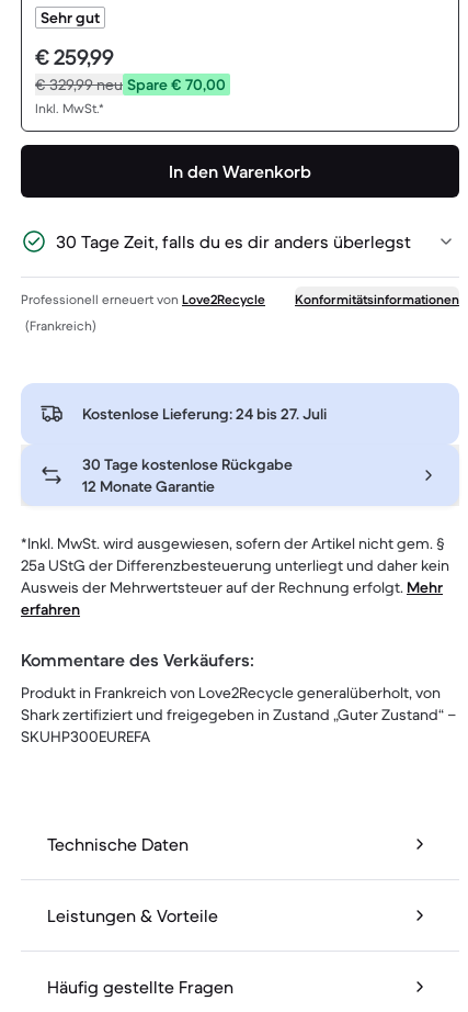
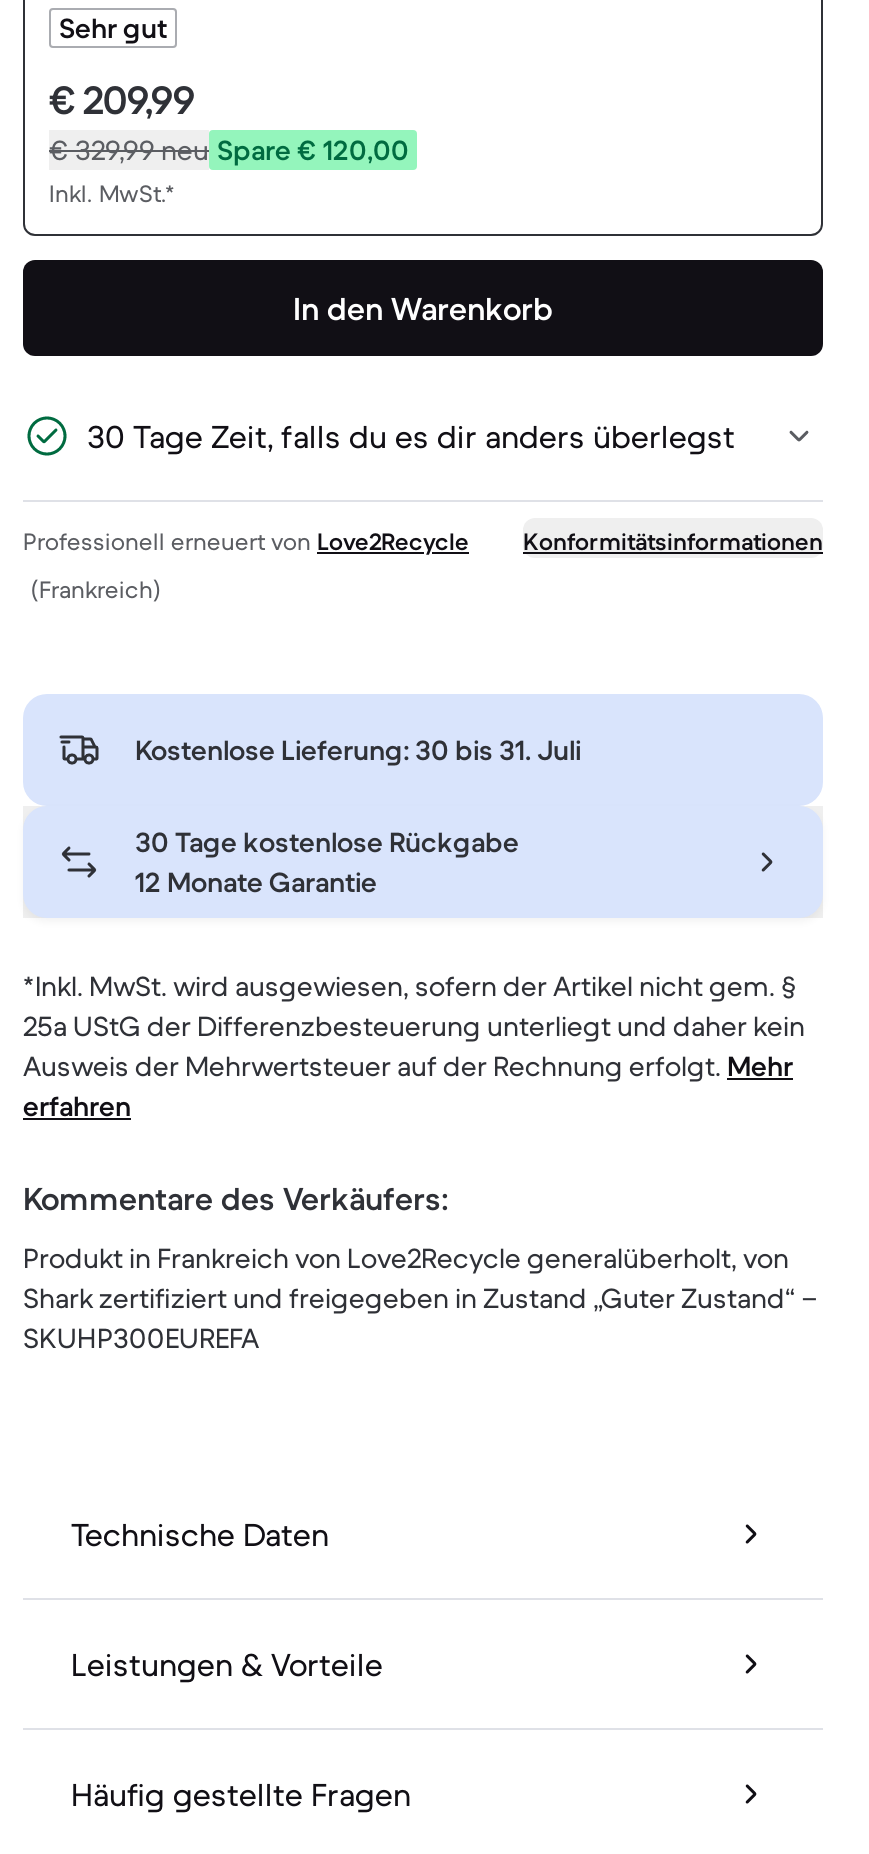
- € 259,99
+ € 209,99

- € 329,99neu Spare € 70,00
+ € 329,99neu Spare € 120,00

- Kostenlose Lieferung: 24 bis 27. Juli
+ Kostenlose Lieferung: 30 bis 31. Juli
